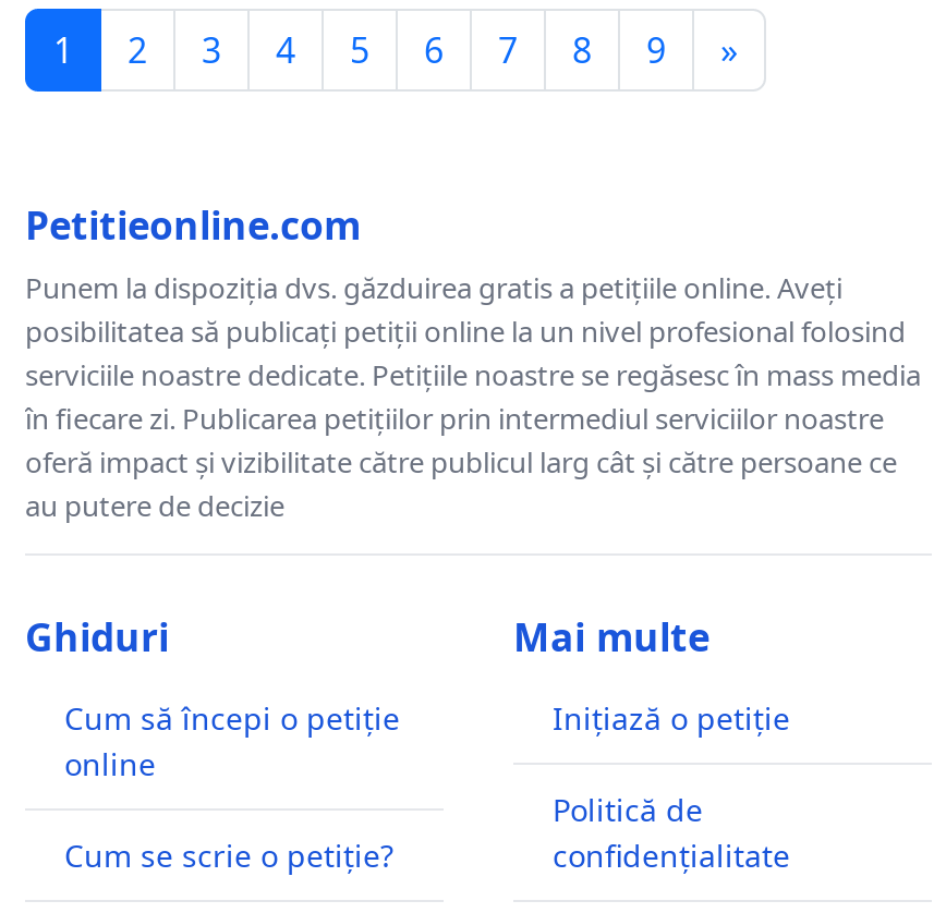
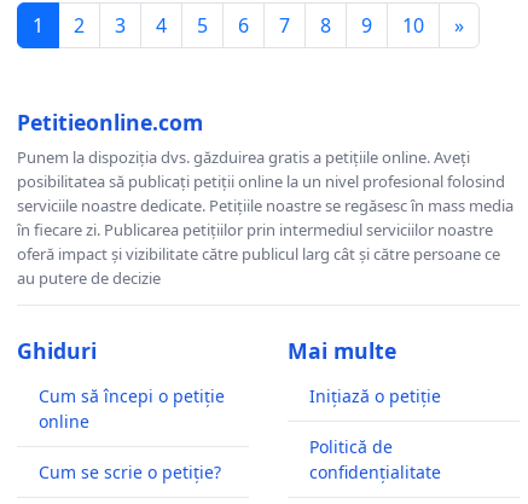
+ 10
